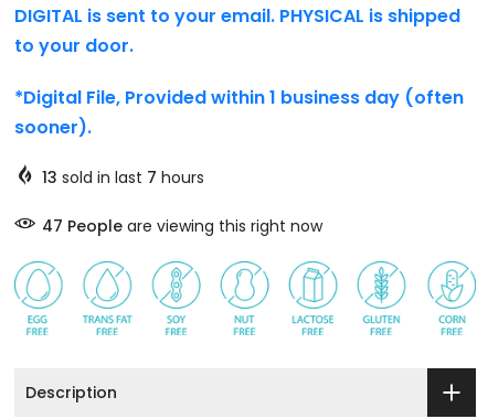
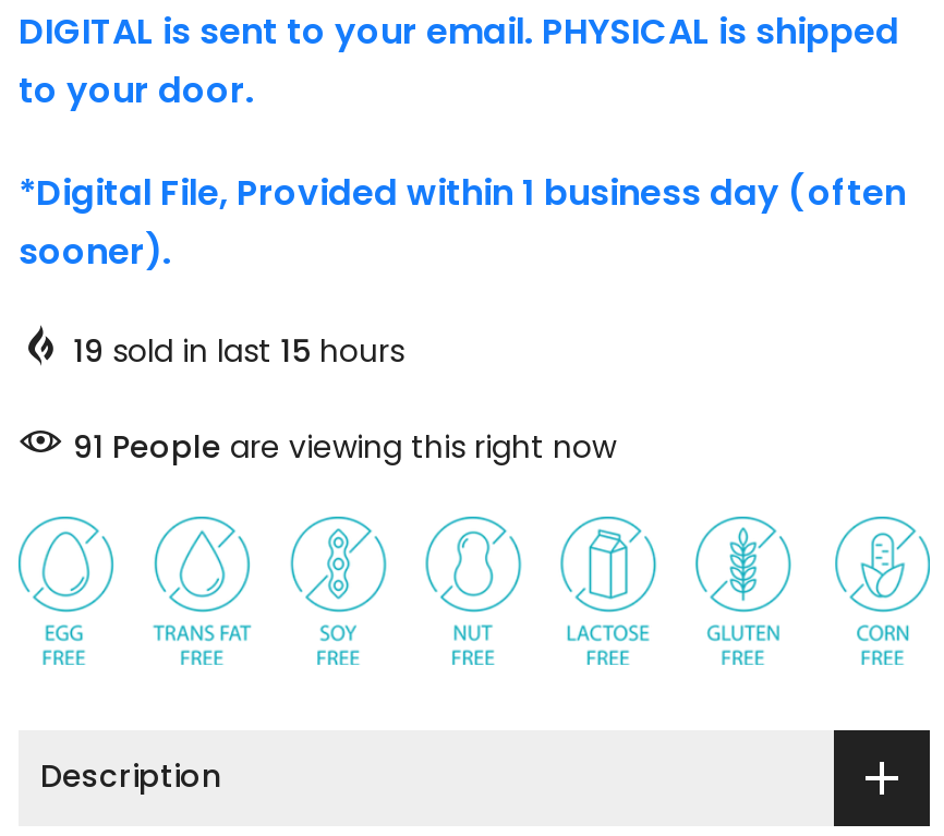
- 13 sold in last 7 hours
+ 19 sold in last 15 hours

- 47 People are viewing this right now
+ 91 People are viewing this right now
